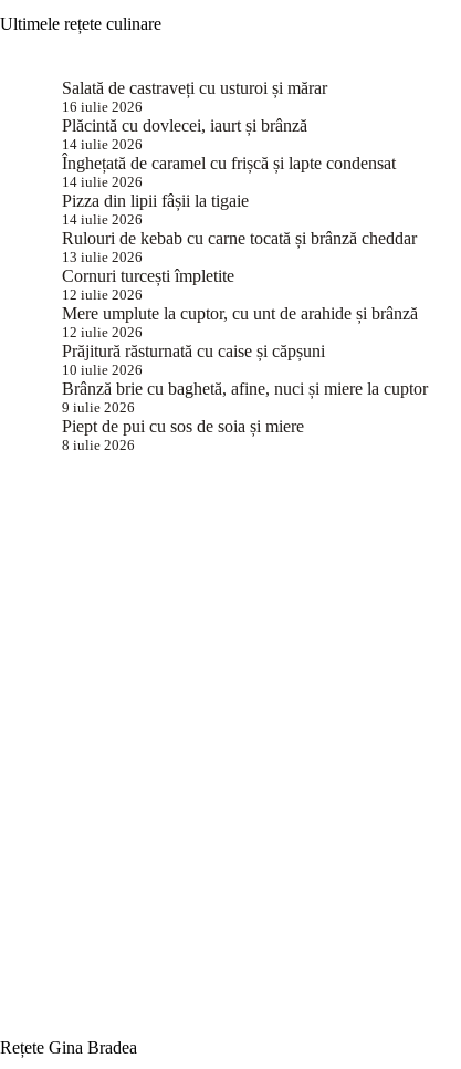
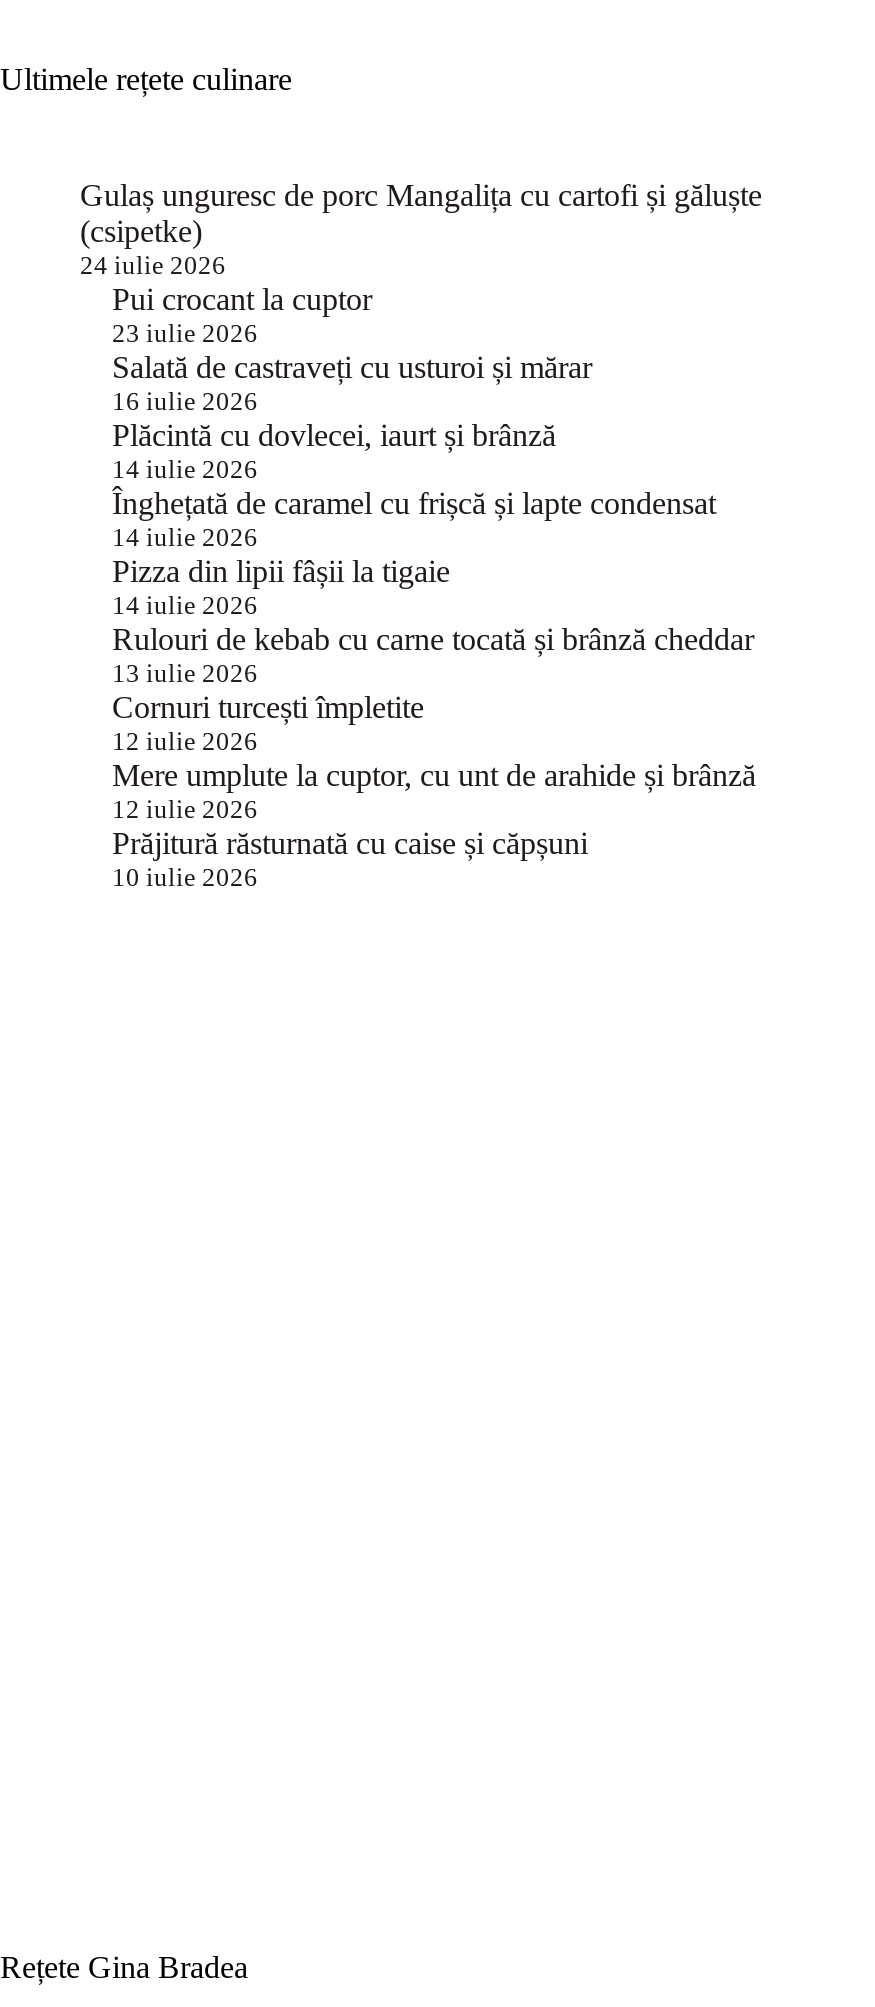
+ Gulaș unguresc de porc Mangalița cu cartofi și găluște
+ (csipetke)
+ 24 iulie 2026
+ Pui crocant la cuptor
+ 23 iulie 2026

moved down: Salată de castraveți cu usturoi și mărar | 16 iulie 2026 | Plăcintă cu dovlecei, iaurt și brânză | ... | Prăjitură răsturnată cu caise și căpșuni | 10 iulie 2026

- Brânză brie cu baghetă, afine, nuci și miere la cuptor
- 9 iulie 2026
- Piept de pui cu sos de soia și miere
- 8 iulie 2026
